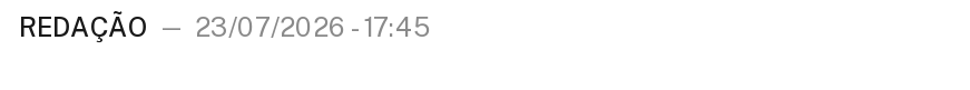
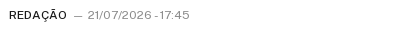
- REDAÇÃO 23/07/2026 - 17:45
+ REDAÇÃO 21/07/2026 - 17:45
